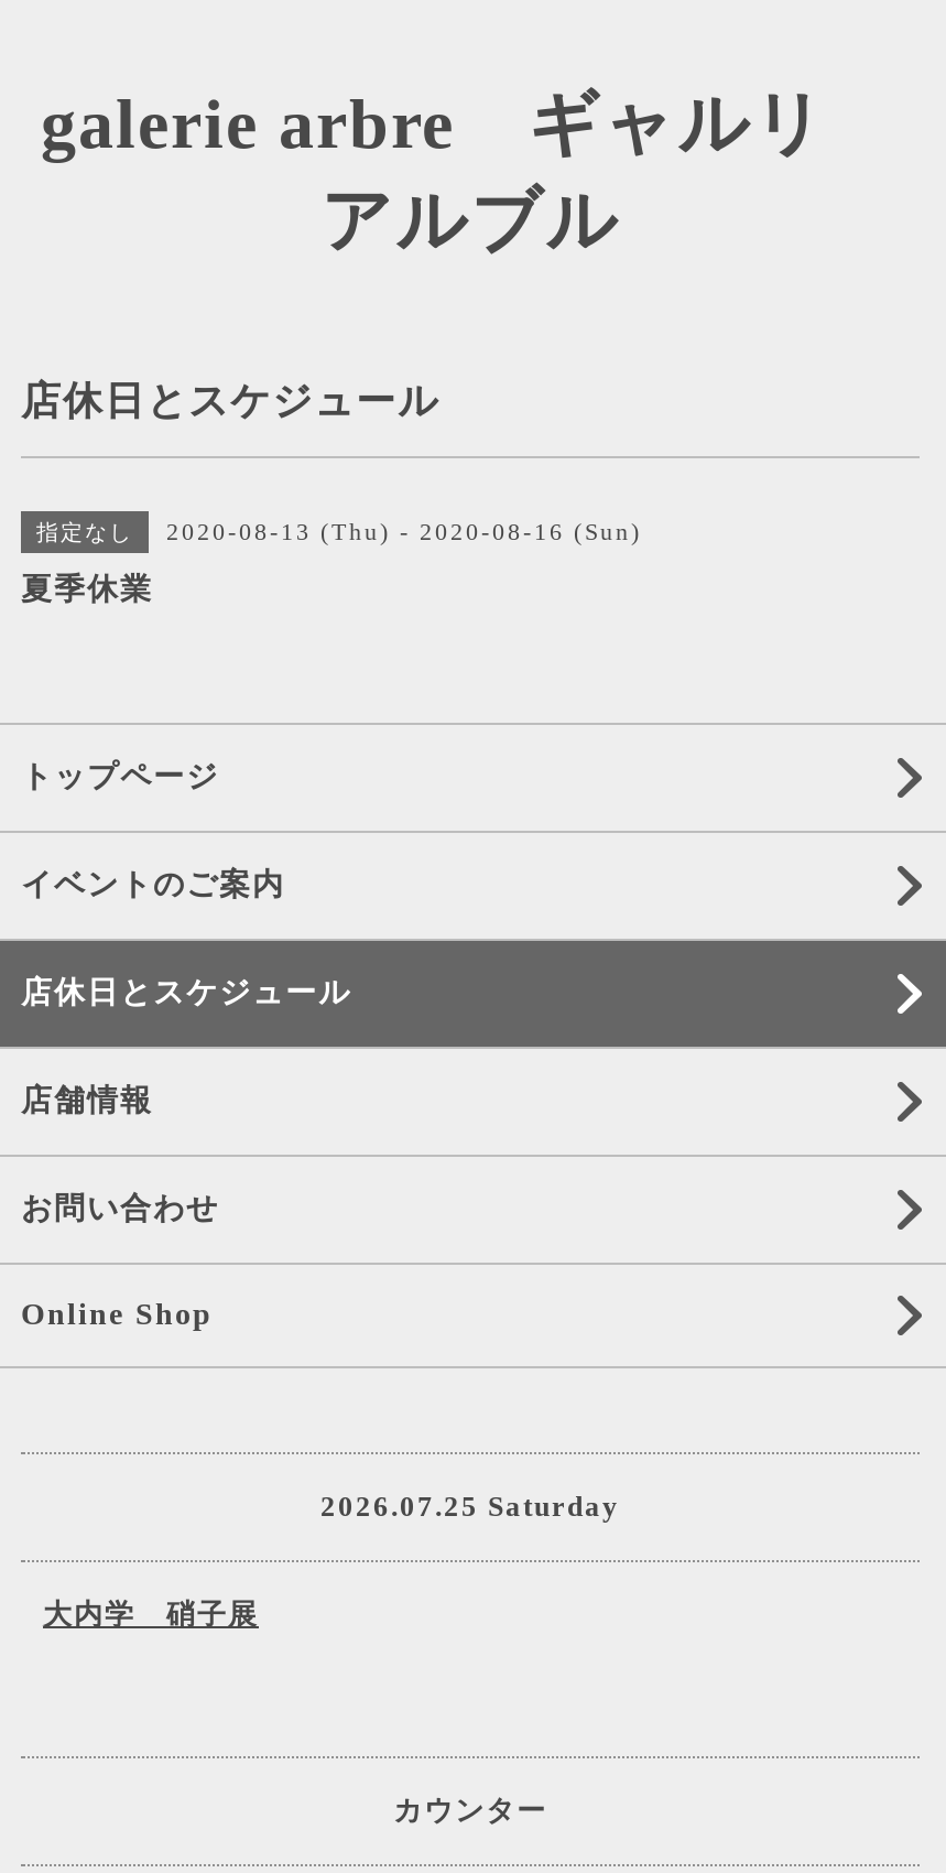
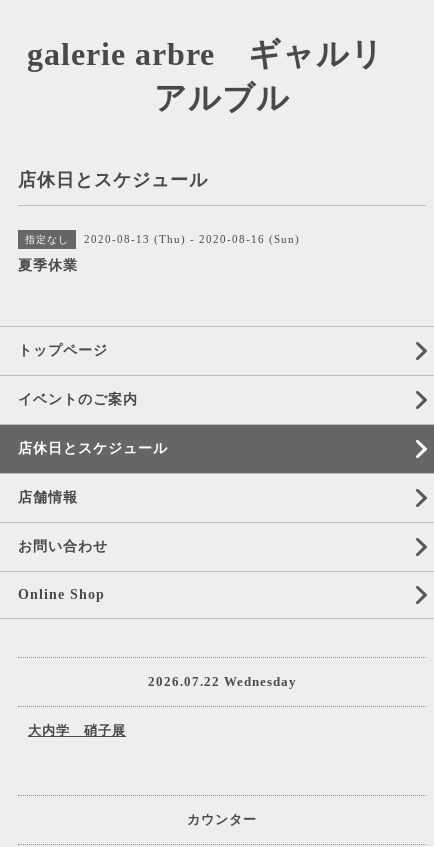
- 2026.07.25 Saturday
+ 2026.07.22 Wednesday
